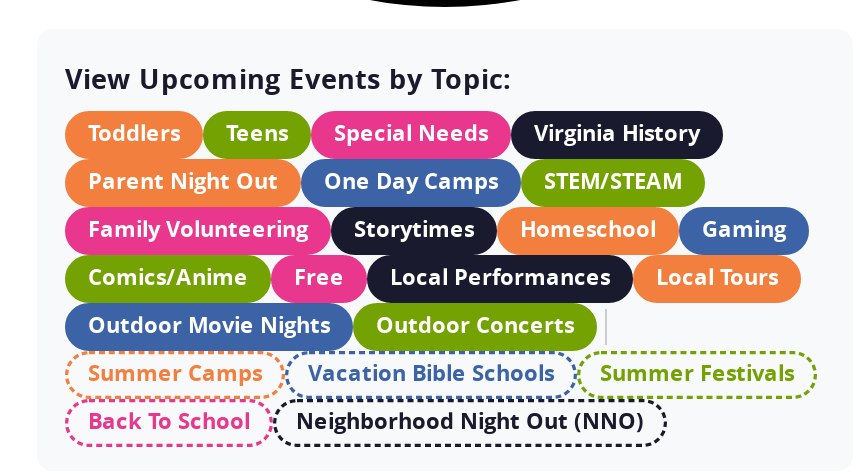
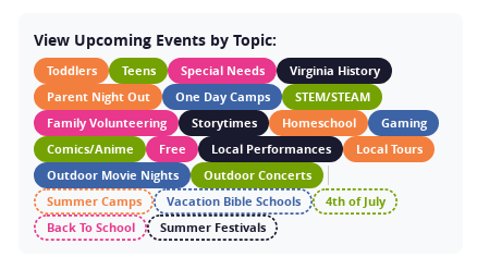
moved down: Summer Festivals

+ 4th of July

- Neighborhood Night Out (NNO)
